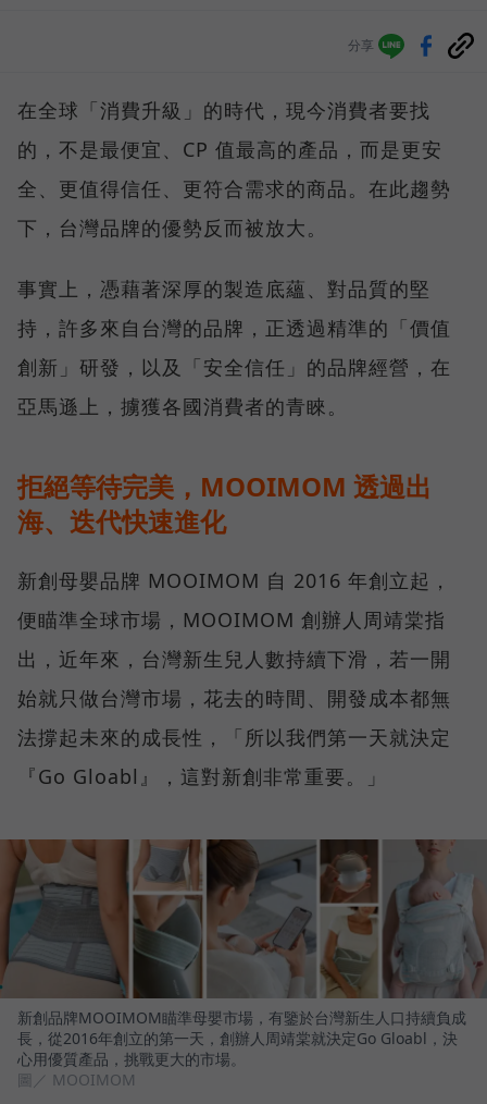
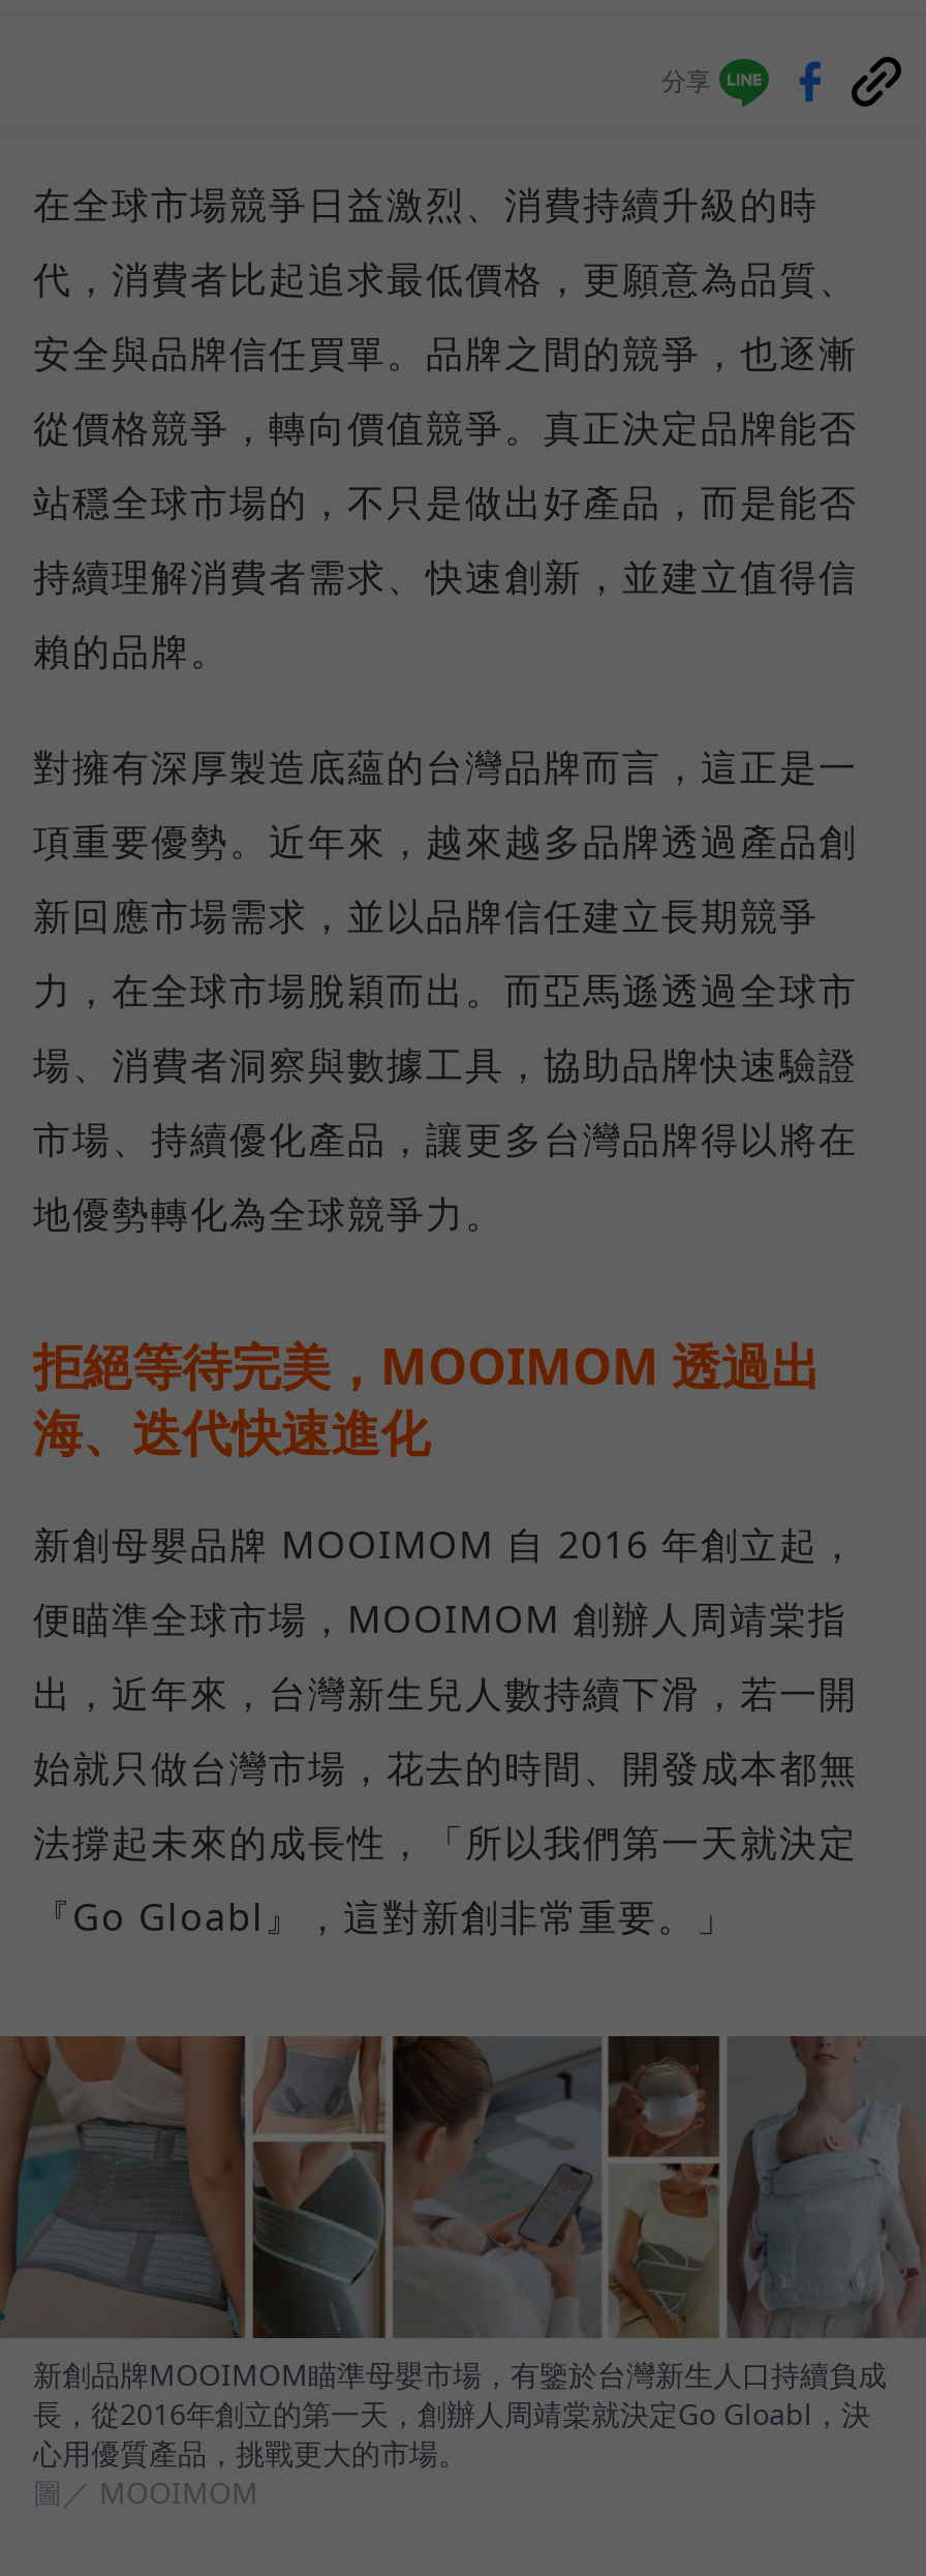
- 在全球「消費升級」的時代，現今消費者要找
- 的，不是最便宜、CP 值最高的產品，而是更安
- 全、更值得信任、更符合需求的商品。在此趨勢
- 下，台灣品牌的優勢反而被放大。
- 事實上，憑藉著深厚的製造底蘊、對品質的堅
- 持，許多來自台灣的品牌，正透過精準的「價值
- 創新」研發，以及「安全信任」的品牌經營，在
- 亞馬遜上，擄獲各國消費者的青睞。
+ 在全球市場競爭日益激烈、消費持續升級的時
+ 代，消費者比起追求最低價格，更願意為品質、
+ 安全與品牌信任買單。品牌之間的競爭，也逐漸
+ 從價格競爭，轉向價值競爭。真正決定品牌能否
+ 站穩全球市場的，不只是做出好產品，而是能否
+ 持續理解消費者需求、快速創新，並建立值得信
+ 賴的品牌。
+ 對擁有深厚製造底蘊的台灣品牌而言，這正是一
+ 項重要優勢。近年來，越來越多品牌透過產品創
+ 新回應市場需求，並以品牌信任建立長期競爭
+ 力，在全球市場脫穎而出。而亞馬遜透過全球市
+ 場、消費者洞察與數據工具，協助品牌快速驗證
+ 市場、持續優化產品，讓更多台灣品牌得以將在
+ 地優勢轉化為全球競爭力。
